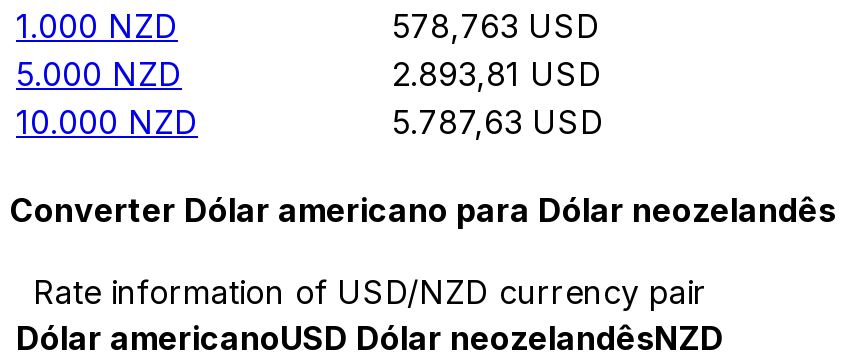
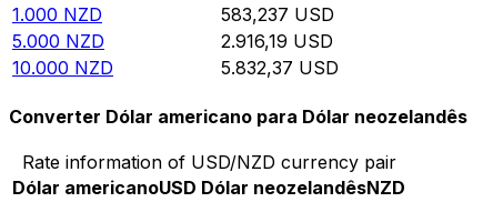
- 578,763 USD
+ 583,237 USD

- 2.893,81 USD
+ 2.916,19 USD

- 5.787,63 USD
+ 5.832,37 USD
